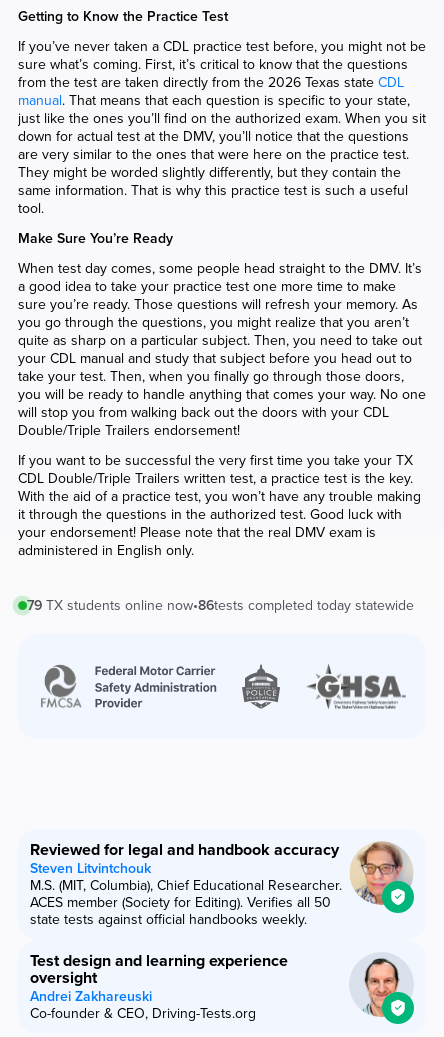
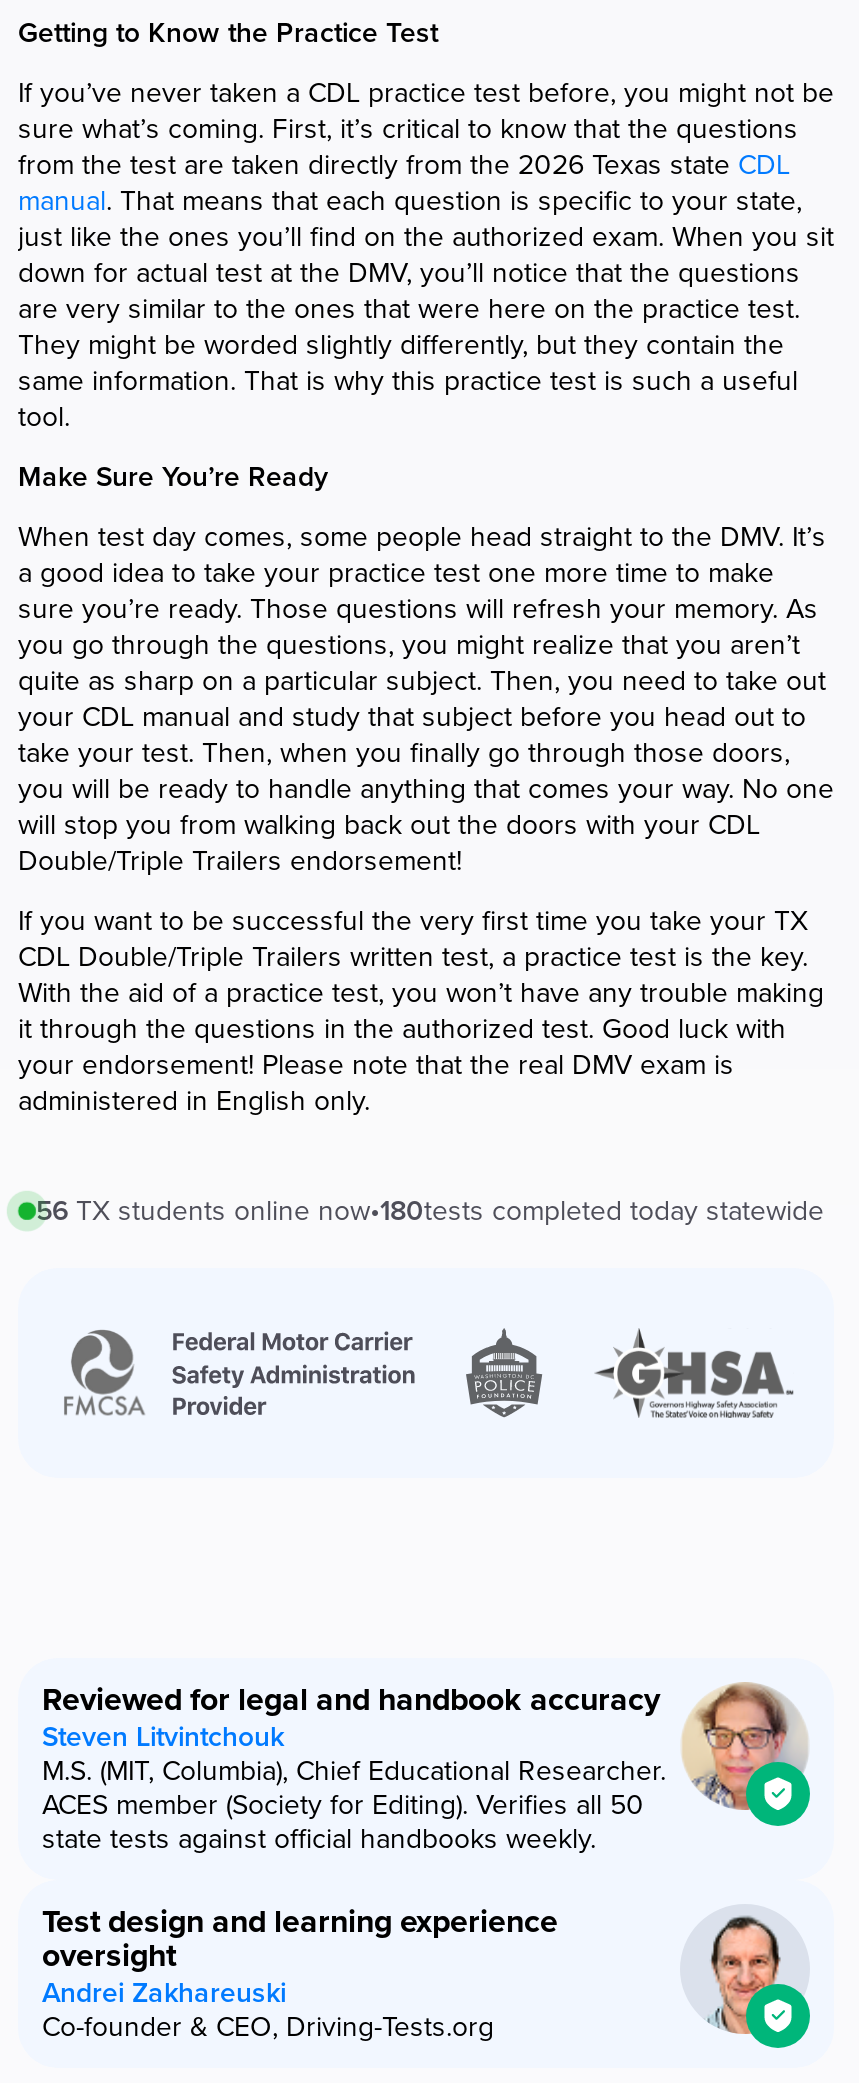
- 79 TX students online now•86tests completed today statewide
+ 56 TX students online now•180tests completed today statewide
